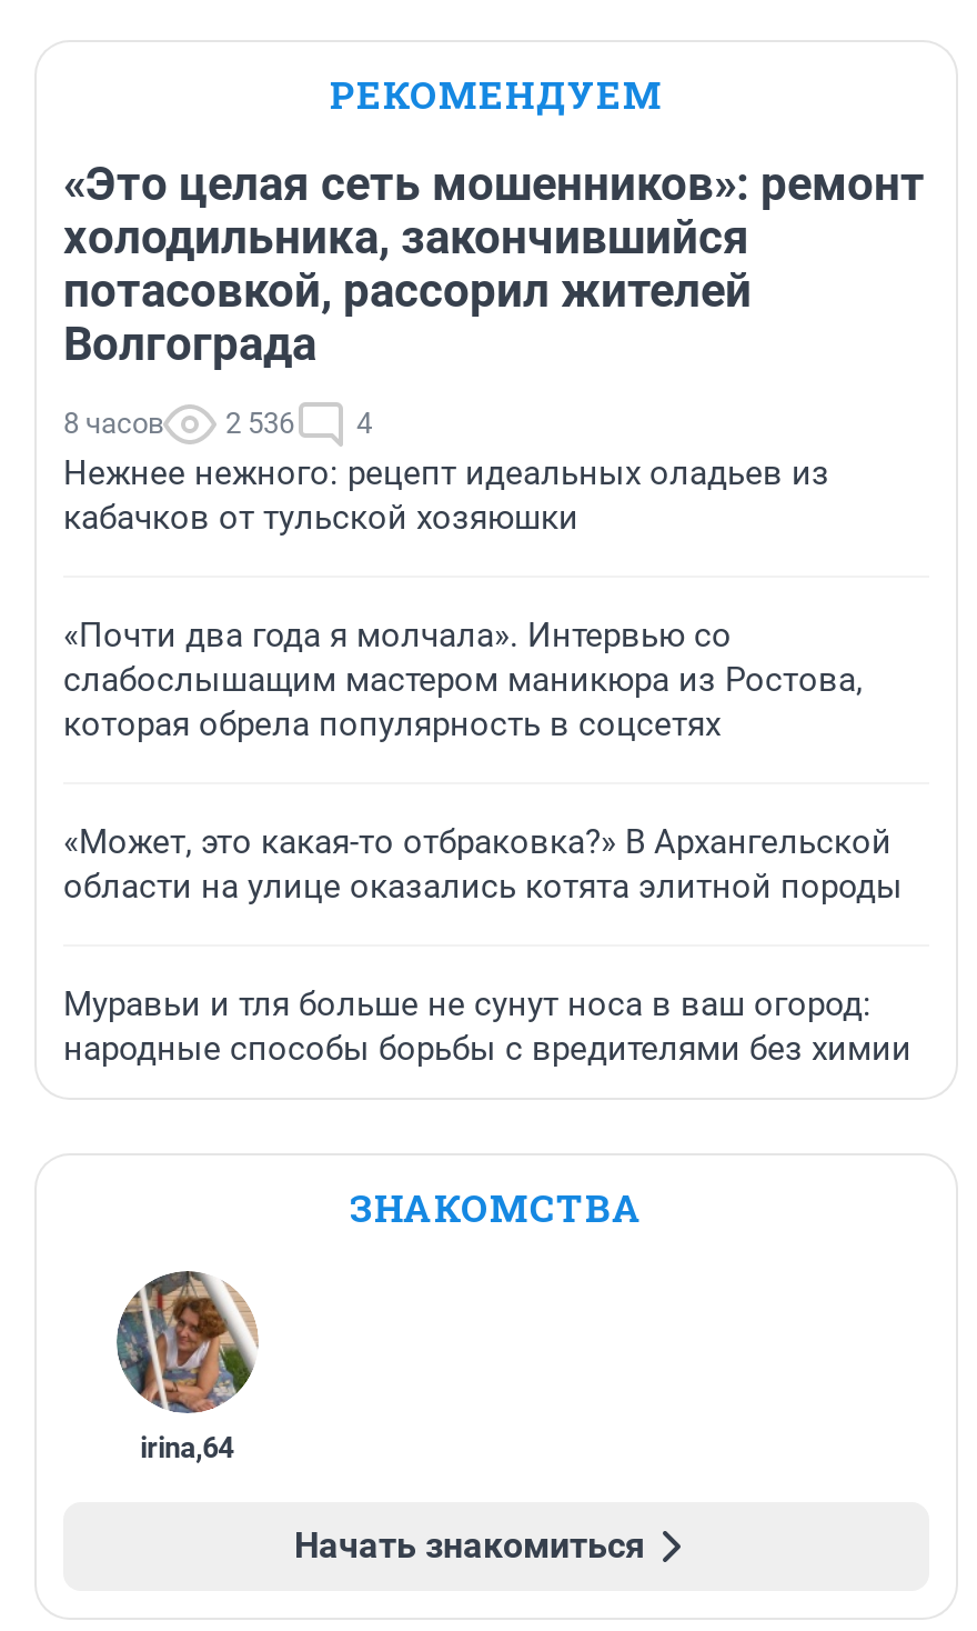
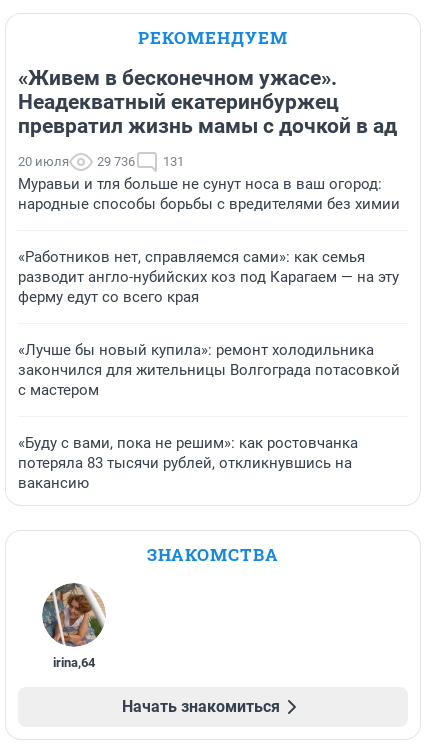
- «Это целая сеть мошенников»: ремонт
- холодильника, закончившийся
- потасовкой, рассорил жителей
- Волгограда
- 8 часов
- 2 536
- 4
- Нежнее нежного: рецепт идеальных оладьев из
- кабачков от тульской хозяюшки
- «Почти два года я молчала». Интервью со
- слабослышащим мастером маникюра из Ростова,
- которая обрела популярность в соцсетях
- «Может, это какая-то отбраковка?» В Архангельской
- области на улице оказались котята элитной породы
+ «Живем в бесконечном ужасе».
+ Неадекватный екатеринбуржец
+ превратил жизнь мамы с дочкой в ад
+ 20 июля
+ 29 736
+ 131

moved up: Муравьи и тля больше не сунут носа в ваш огород: | народные способы борьбы с вредителями без химии

+ «Работников нет, справляемся сами»: как семья
+ разводит англо-нубийских коз под Карагаем — на эту
+ ферму едут со всего края
+ «Лучше бы новый купила»: ремонт холодильника
+ закончился для жительницы Волгограда потасовкой
+ с мастером
+ «Буду с вами, пока не решим»: как ростовчанка
+ потеряла 83 тысячи рублей, откликнувшись на
+ вакансию
